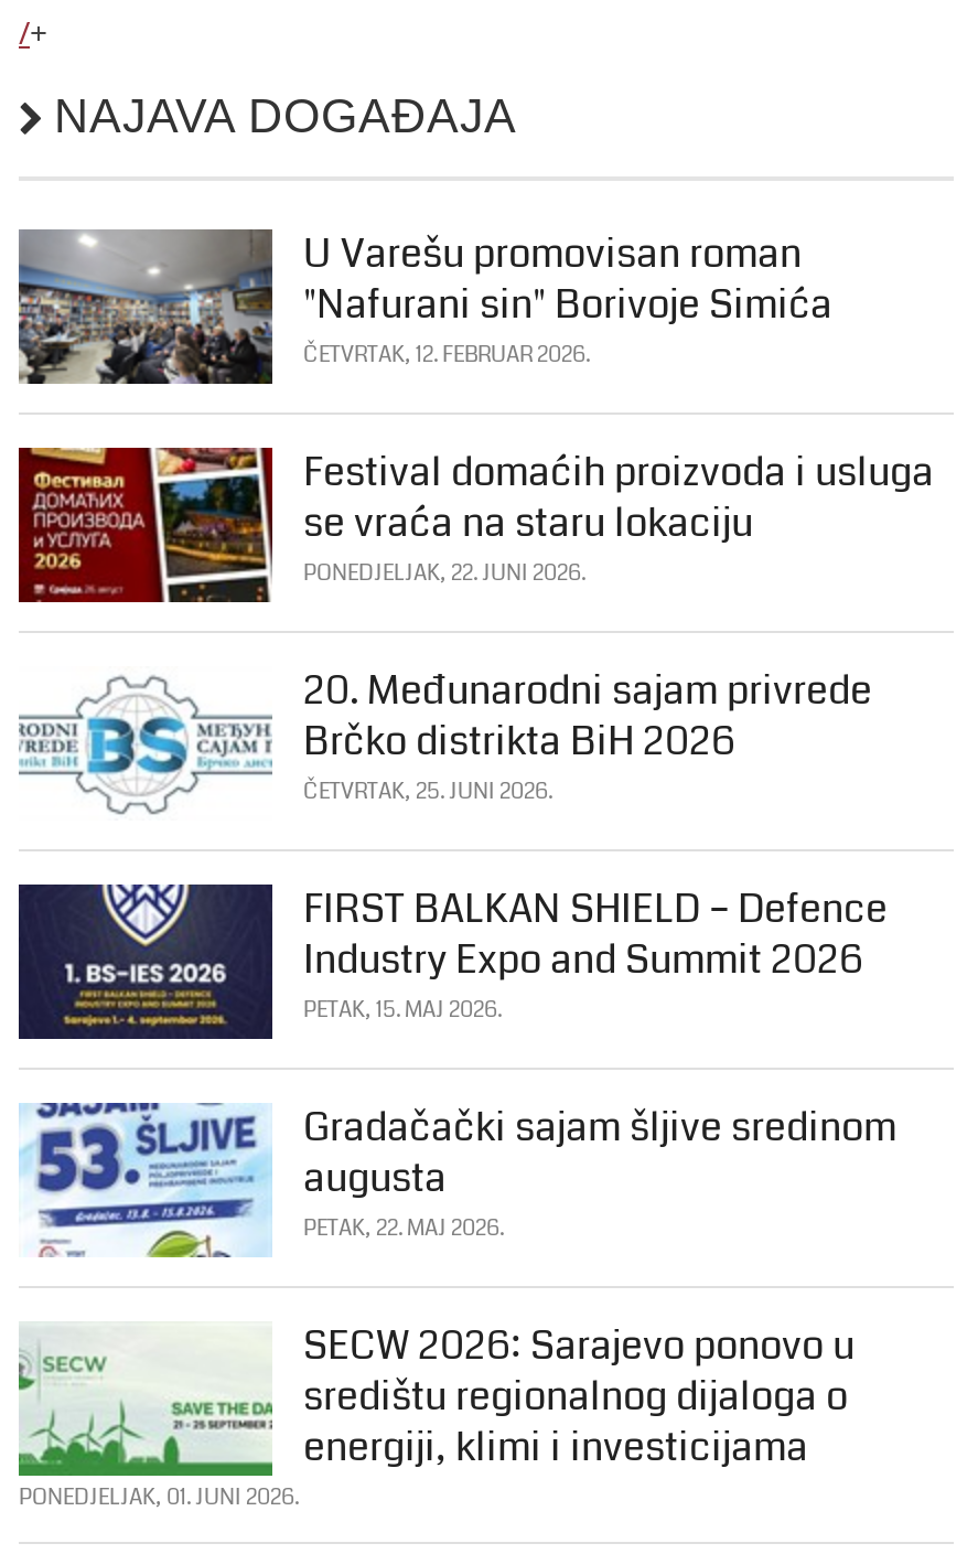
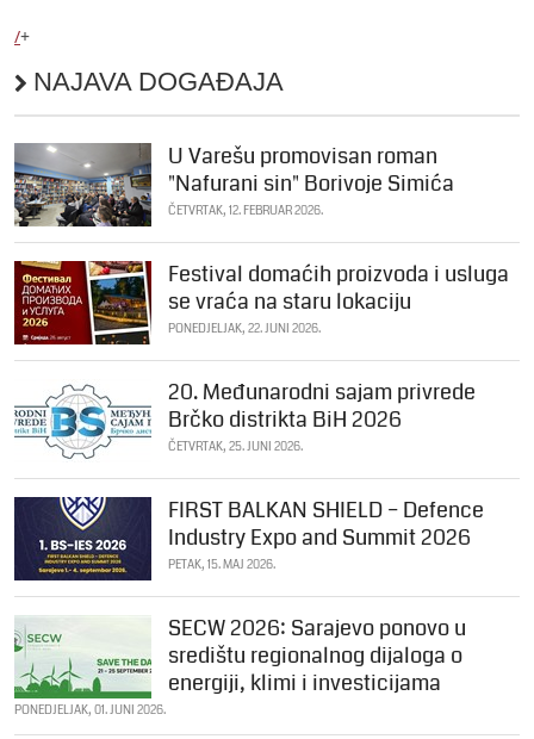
- [image]
- Gradačački sajam šljive sredinom
- augusta
- PETAK, 22. MAJ 2026.
